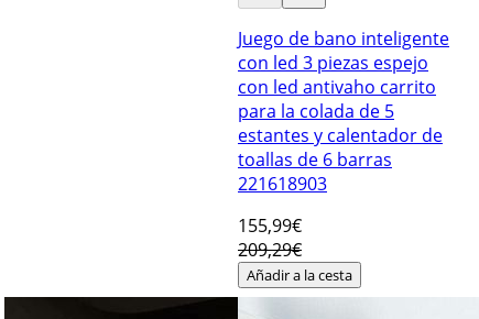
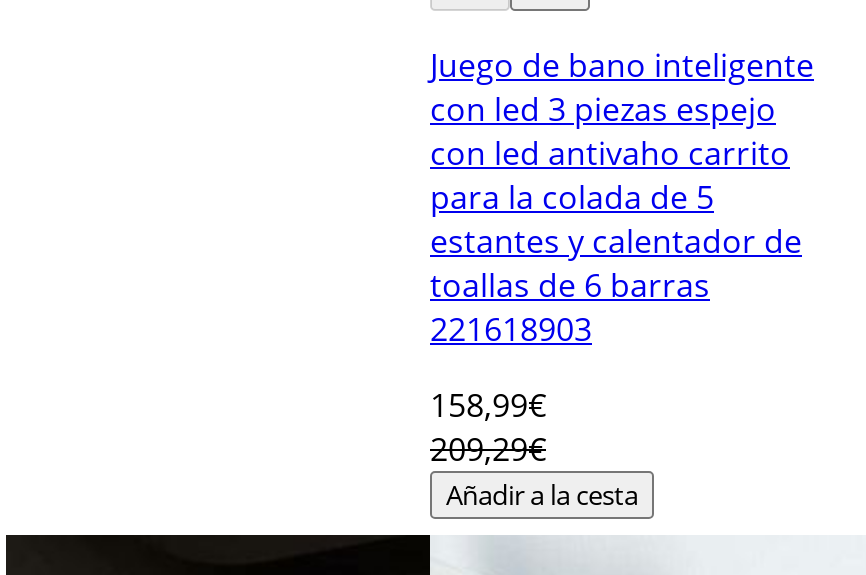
- 155,99€
+ 158,99€
